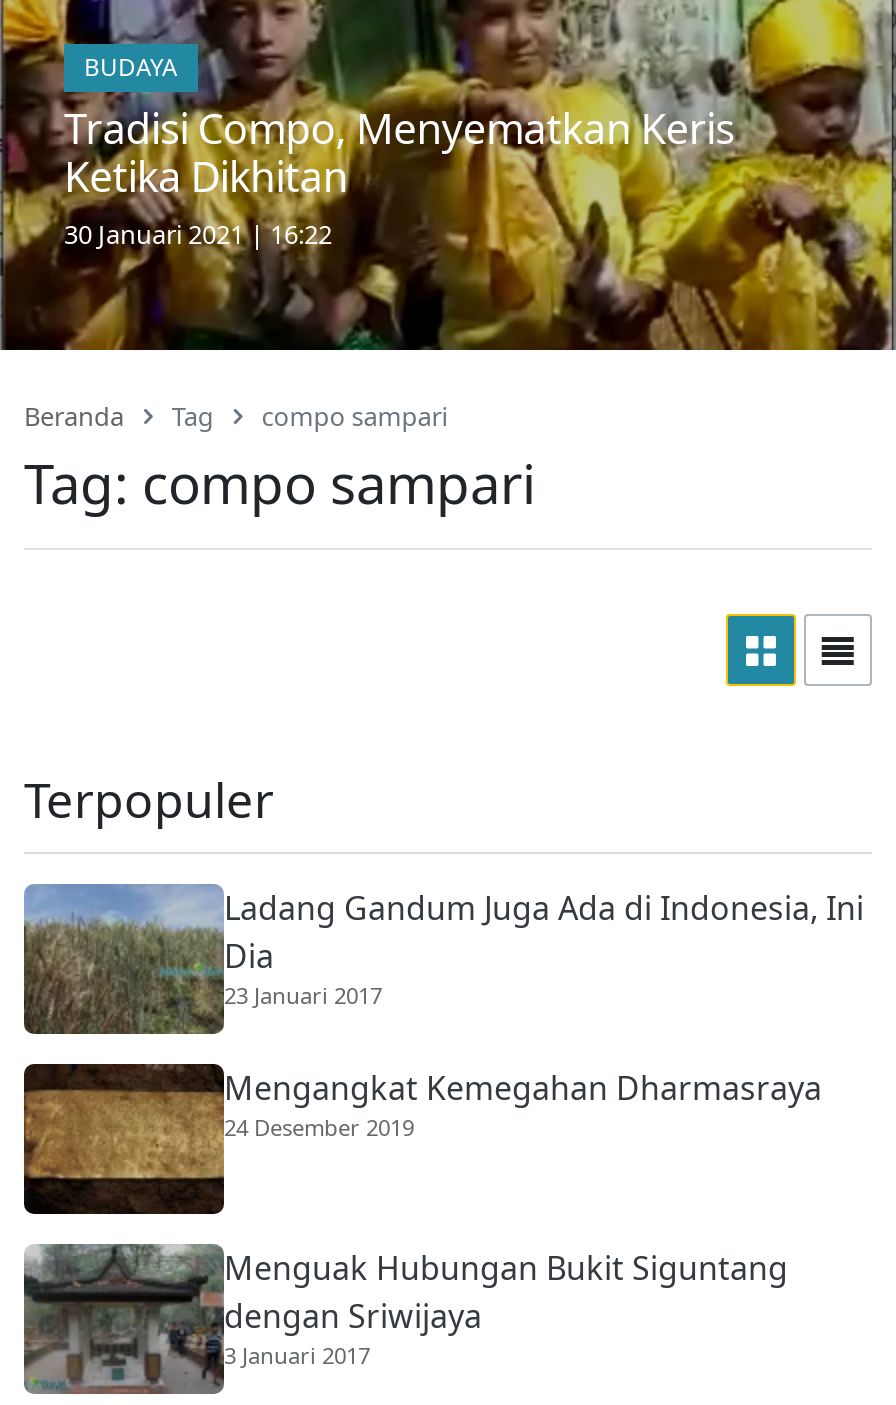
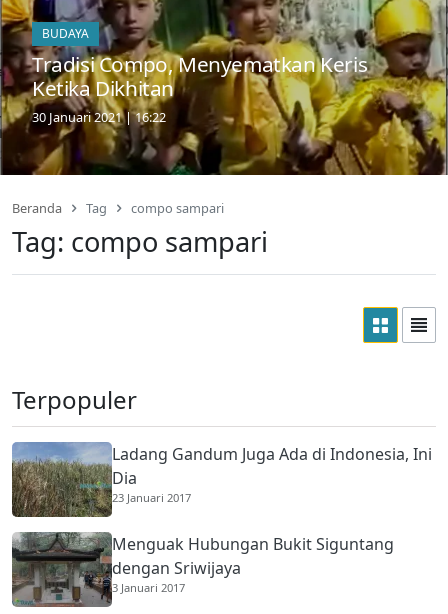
- [image]
- Mengangkat Kemegahan Dharmasraya
- 24 Desember 2019
